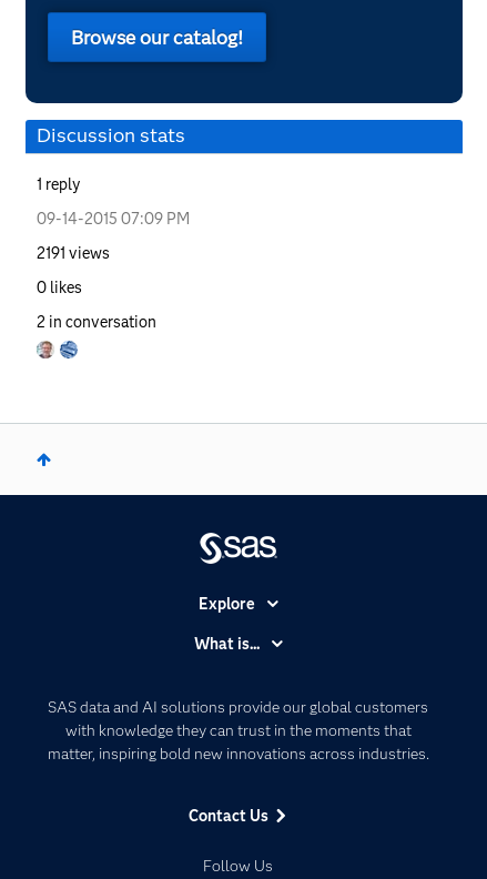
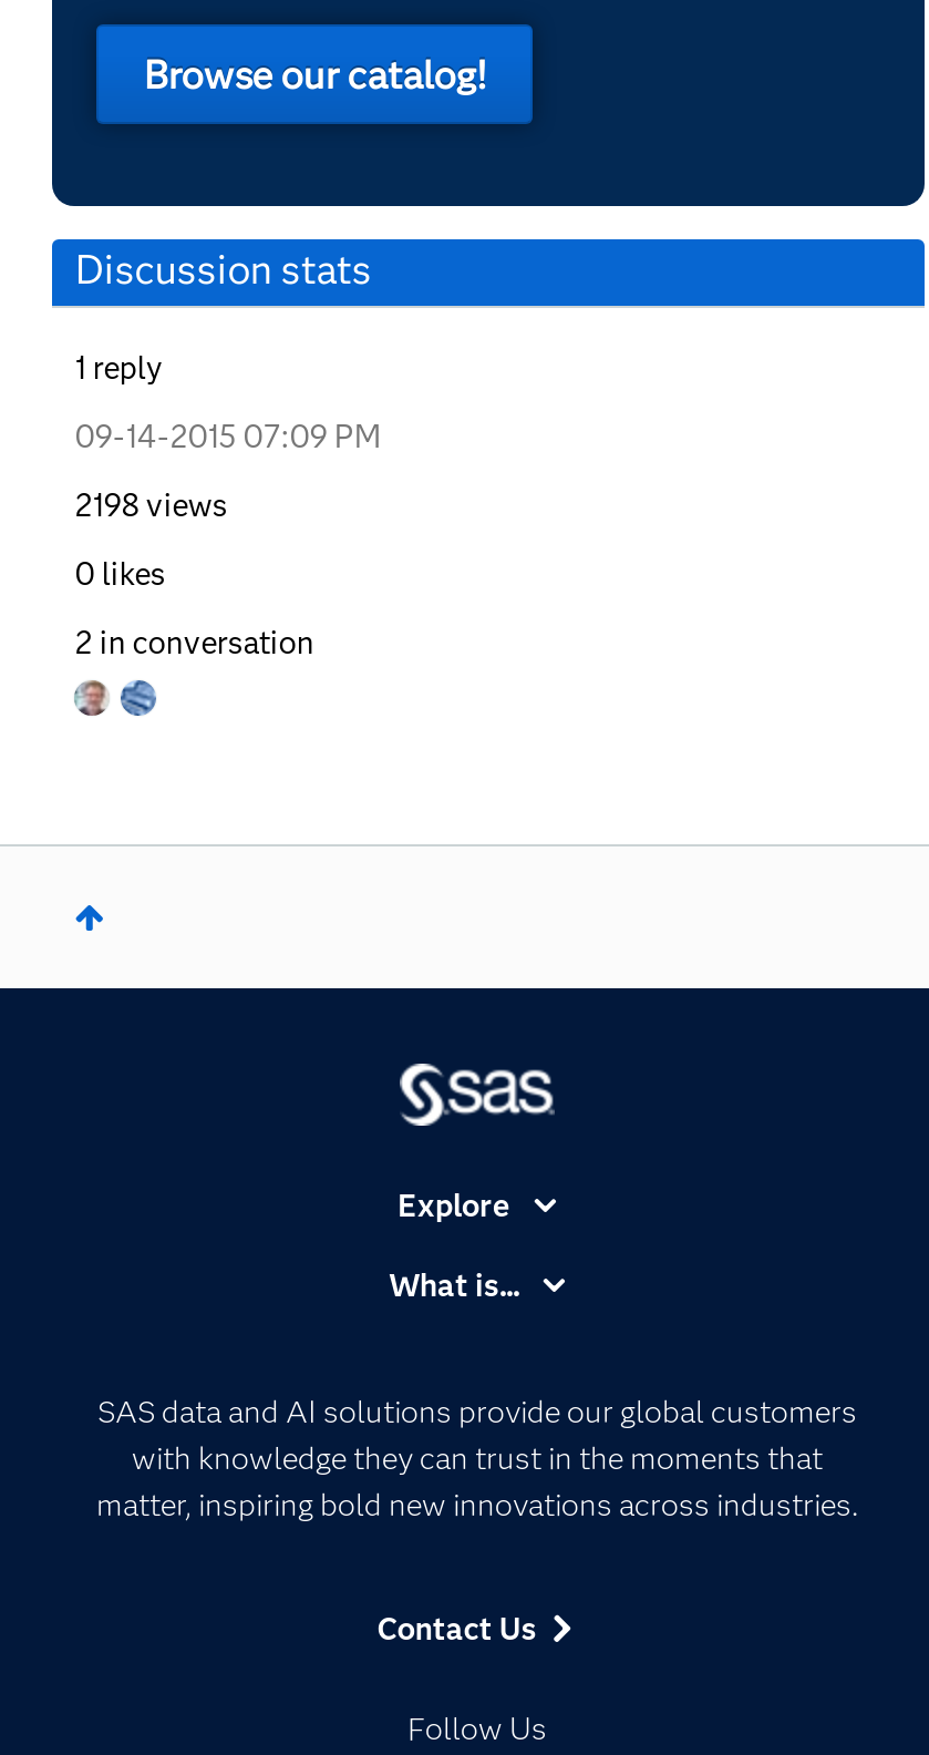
- 2191 views
+ 2198 views
